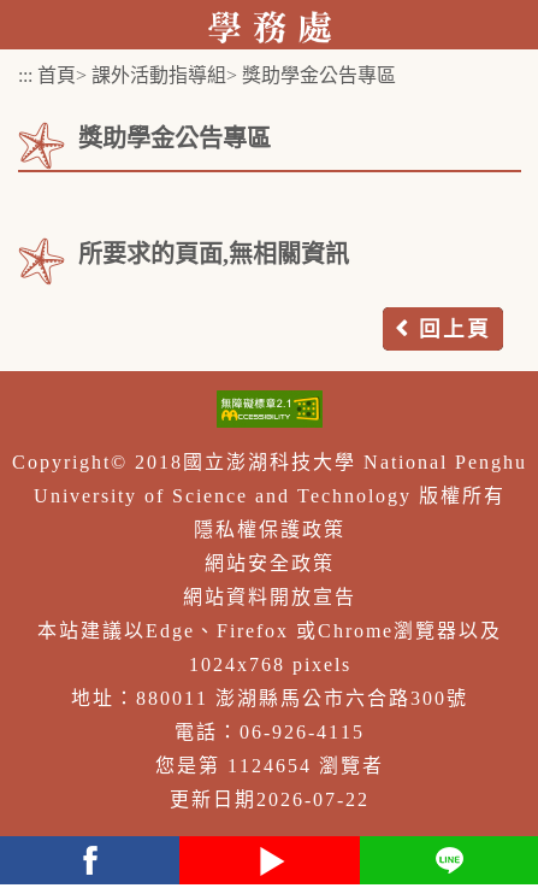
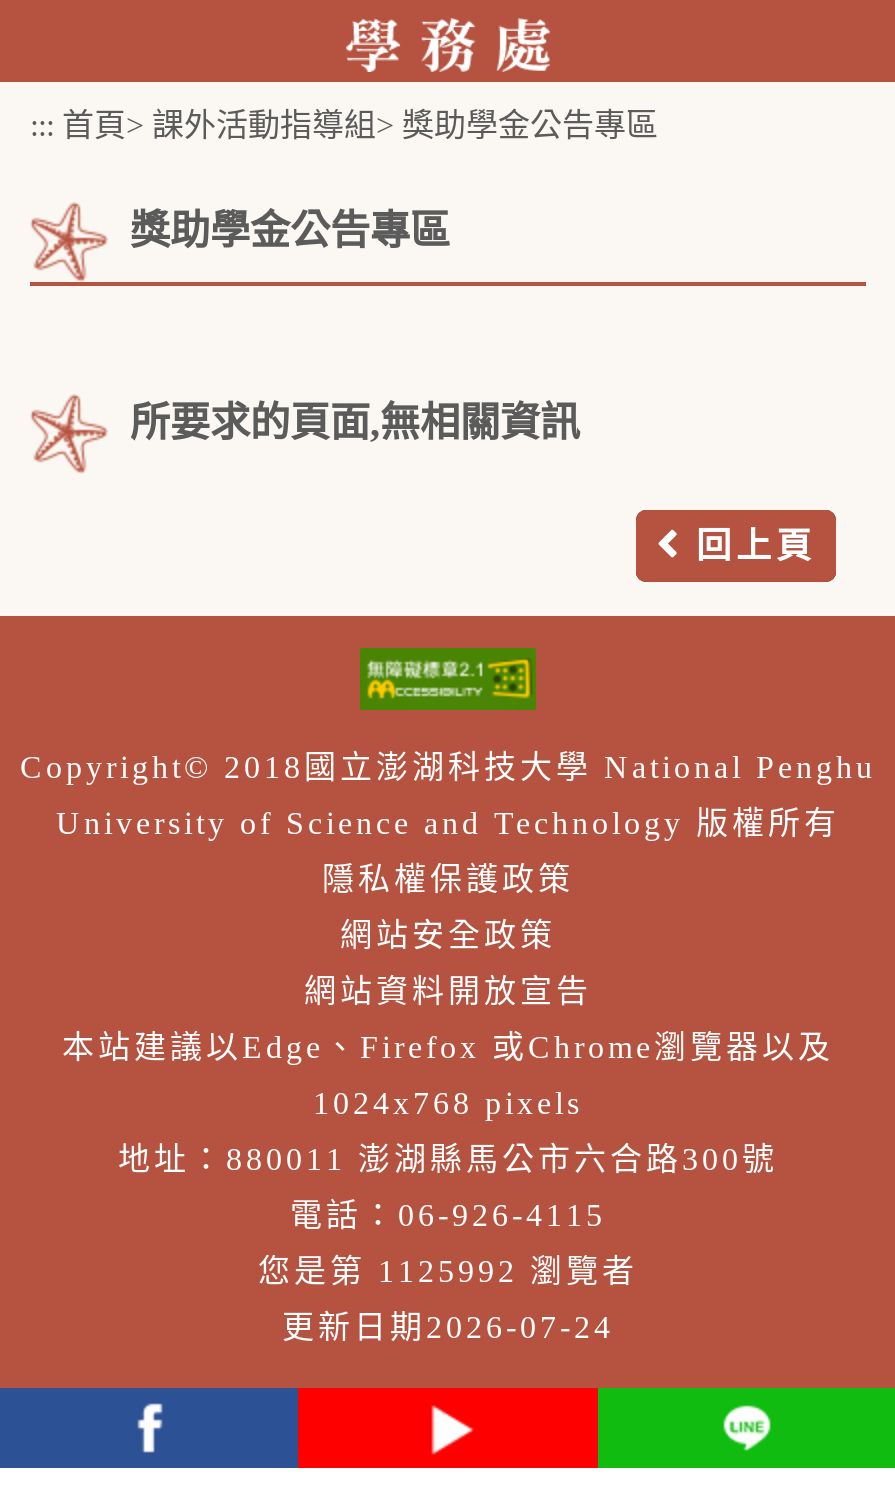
- 您是第 1124654 瀏覽者
+ 您是第 1125992 瀏覽者

- 更新日期2026-07-22
+ 更新日期2026-07-24
